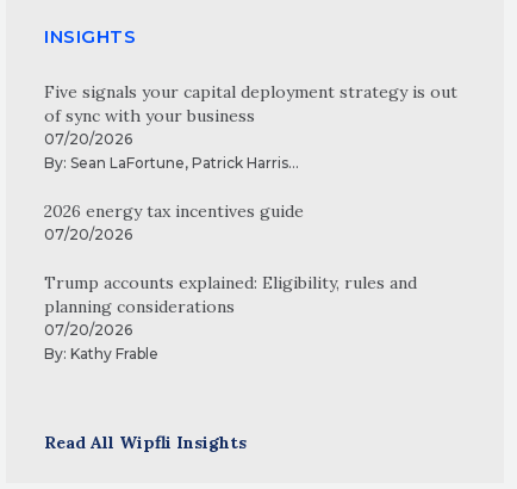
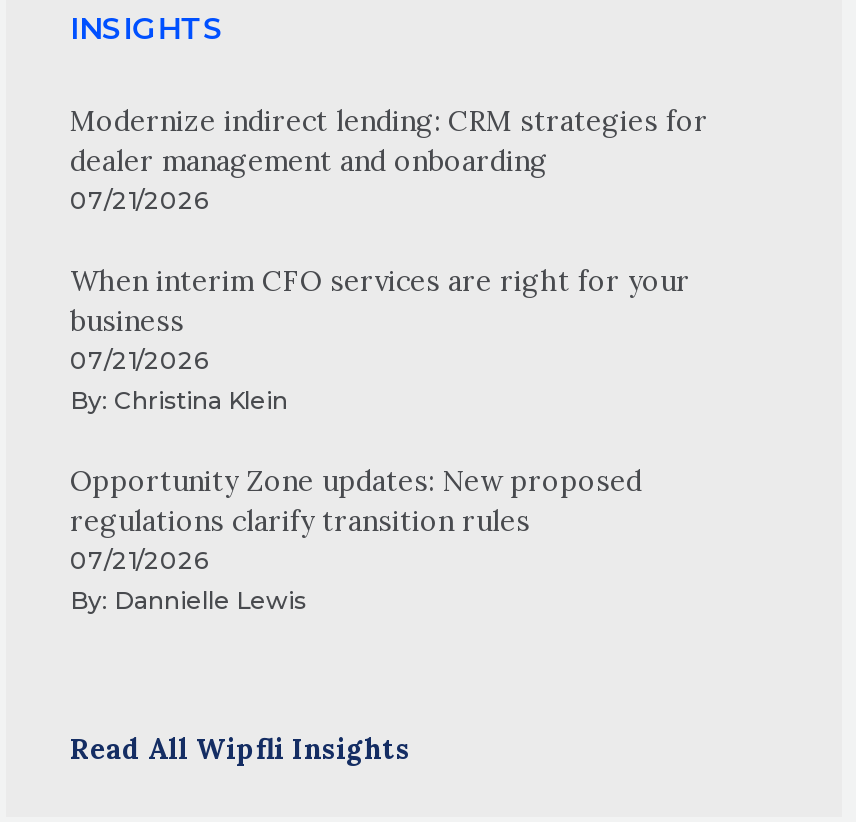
- Five signals your capital deployment strategy is out
- of sync with your business
- 07/20/2026
- By: Sean LaFortune, Patrick Harris...
+ Modernize indirect lending: CRM strategies for
+ dealer management and onboarding
+ 07/21/2026

- 2026 energy tax incentives guide
- 07/20/2026
+ When interim CFO services are right for your
+ business
+ 07/21/2026
+ By: Christina Klein

- Trump accounts explained: Eligibility, rules and
- planning considerations
- 07/20/2026
- By: Kathy Frable
+ Opportunity Zone updates: New proposed
+ regulations clarify transition rules
+ 07/21/2026
+ By: Dannielle Lewis
